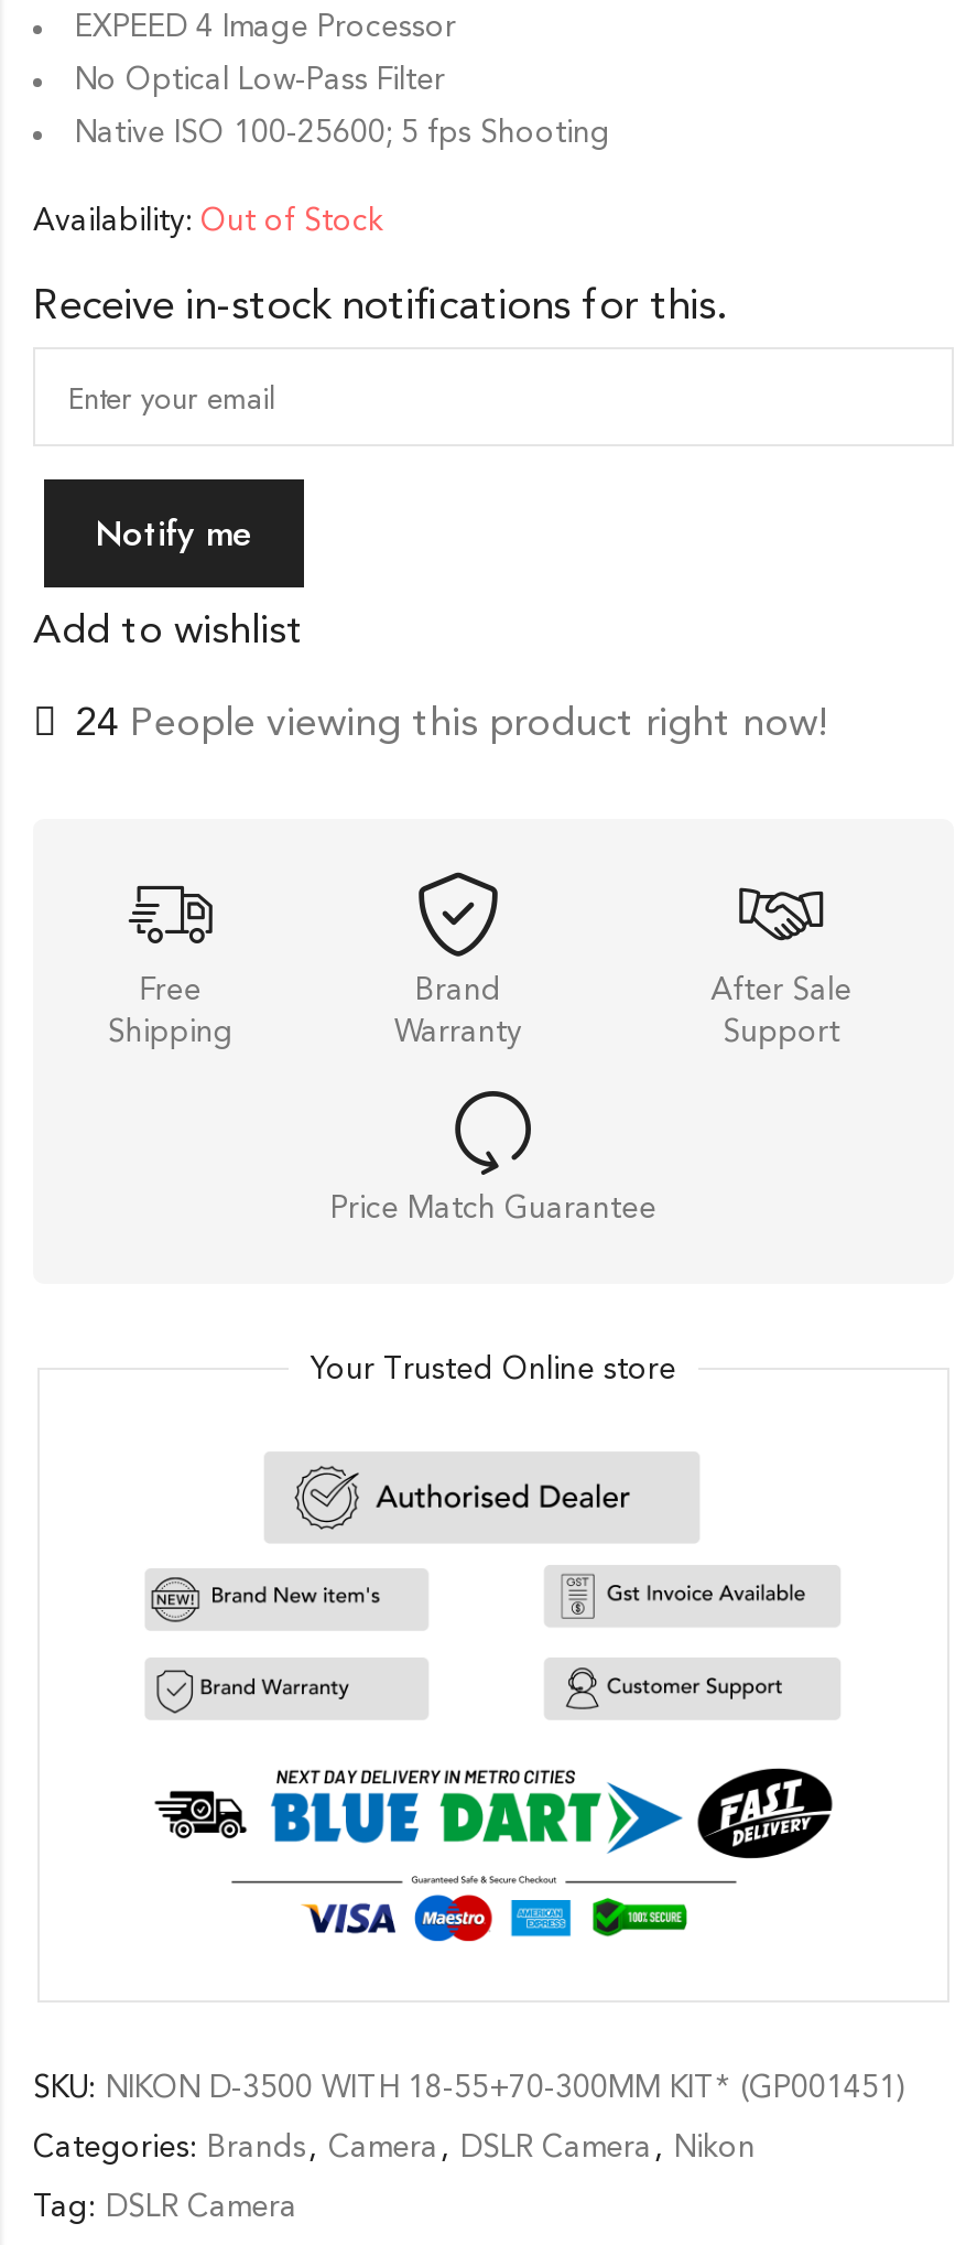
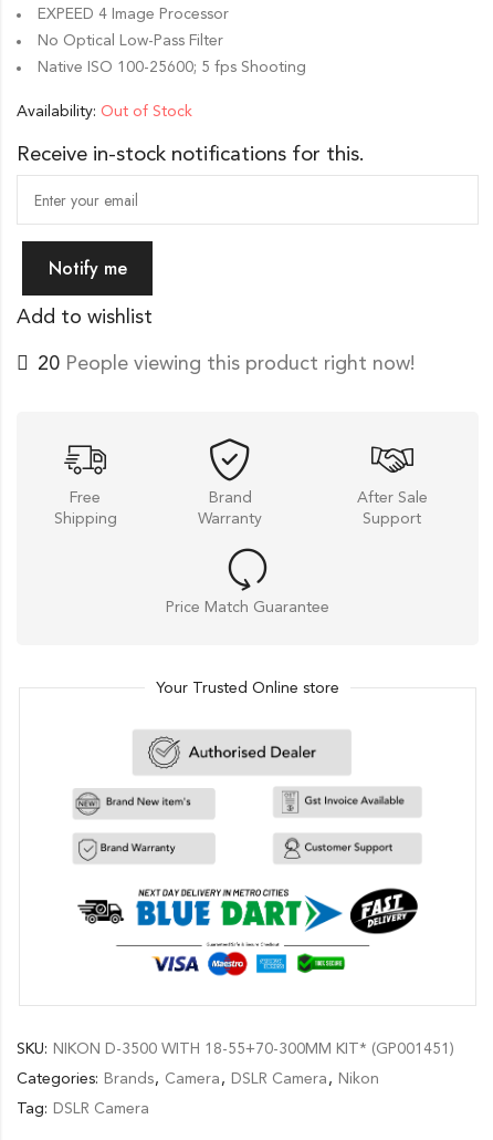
- 24 People viewing this product right now!
+ 20 People viewing this product right now!
